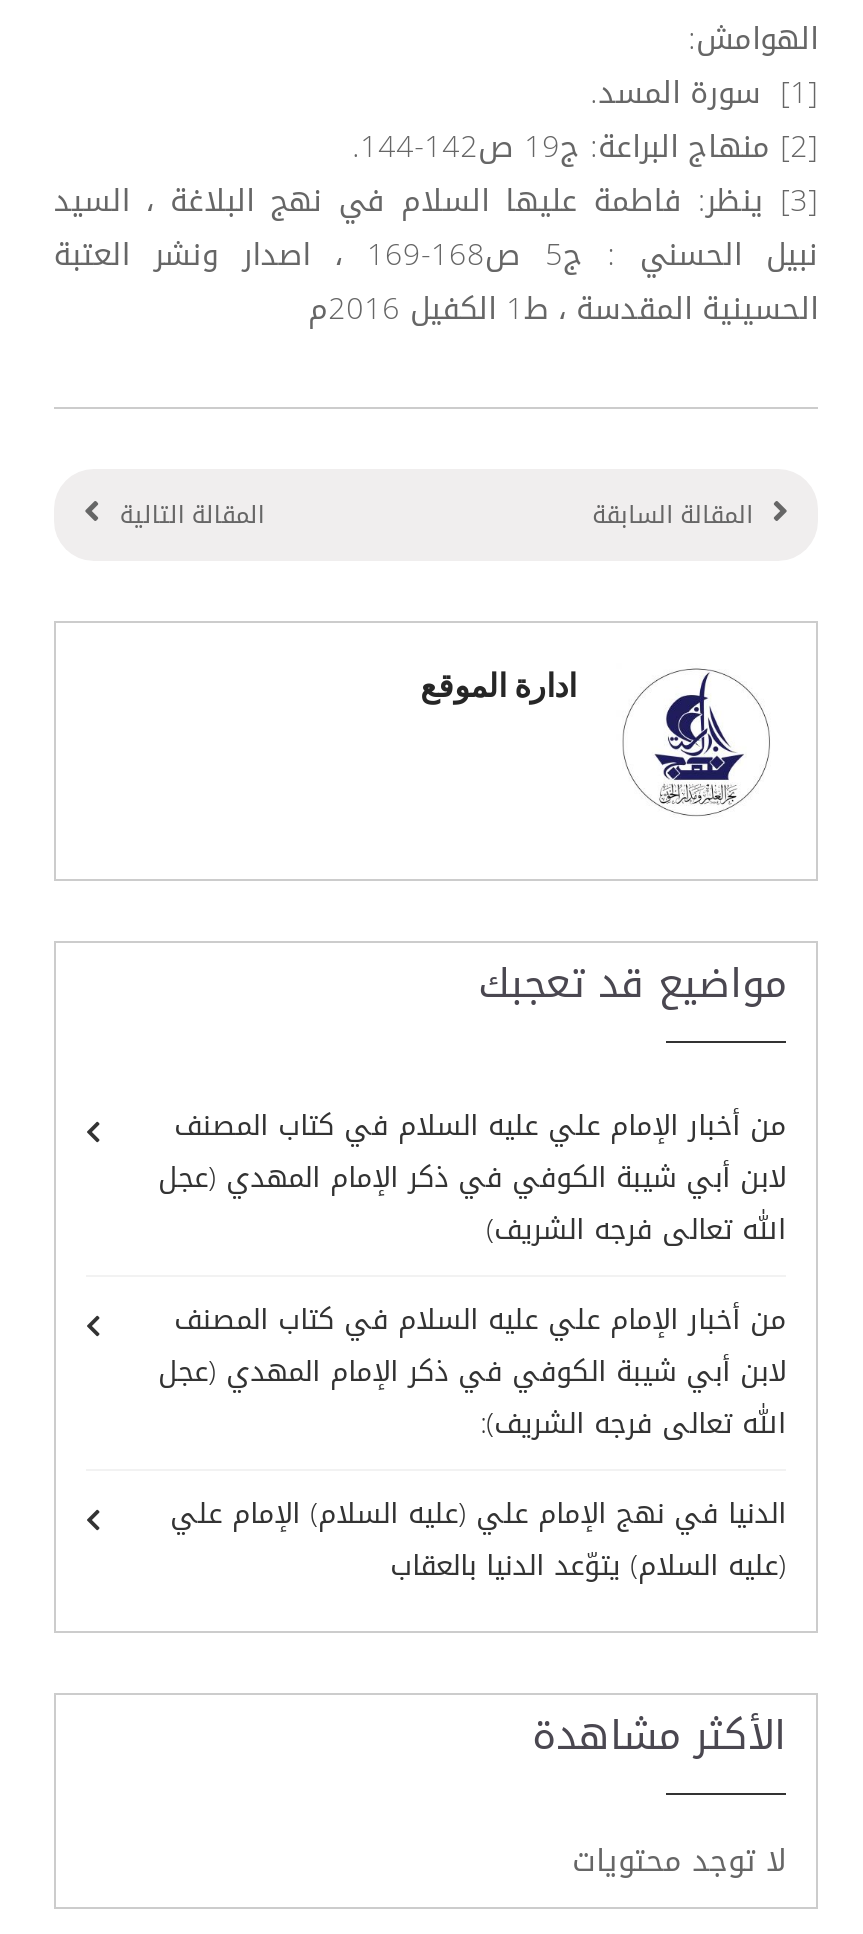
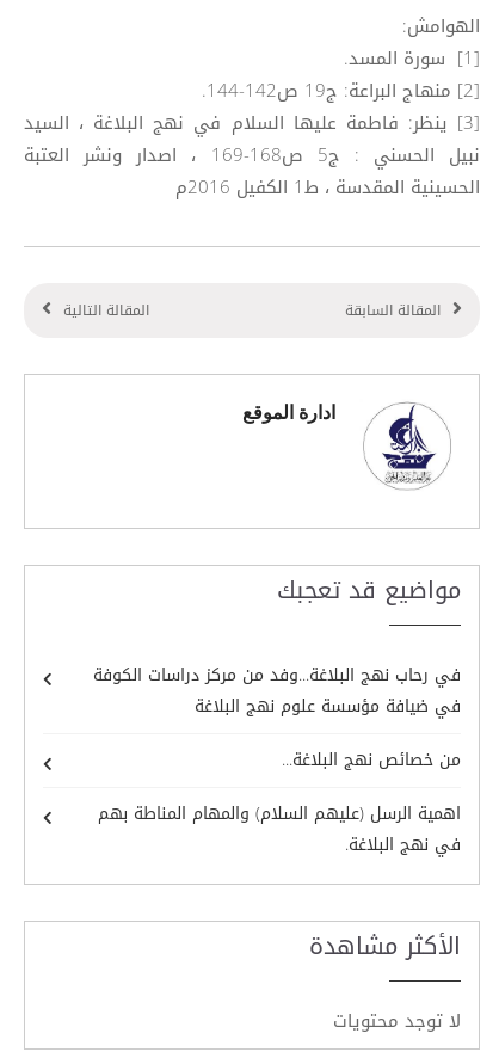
- من أخبار الإمام علي عليه السلام في كتاب المصنف
- لابن أبي شيبة الكوفي في ذكر الإمام المهدي (عجل
- الله تعالى فرجه الشريف)
+ في رحاب نهج البلاغة...وفد من مركز دراسات الكوفة
+ في ضيافة مؤسسة علوم نهج البلاغة

- من أخبار الإمام علي عليه السلام في كتاب المصنف
- لابن أبي شيبة الكوفي في ذكر الإمام المهدي (عجل
- الله تعالى فرجه الشريف):
+ من خصائص نهج البلاغة...

- الدنيا في نهج الإمام علي (عليه السلام) الإمام علي
- (عليه السلام) يتوّعد الدنيا بالعقاب
+ اهمية الرسل (عليهم السلام) والمهام المناطة بهم
+ في نهج البلاغة.
